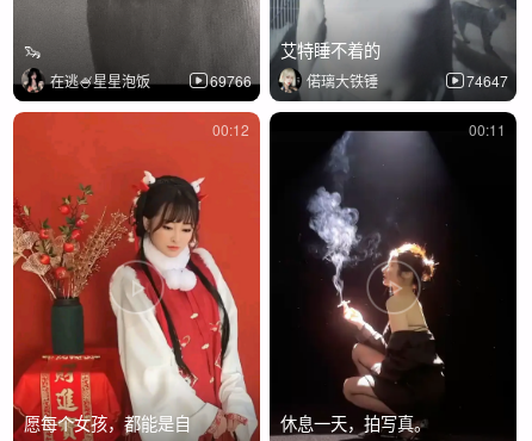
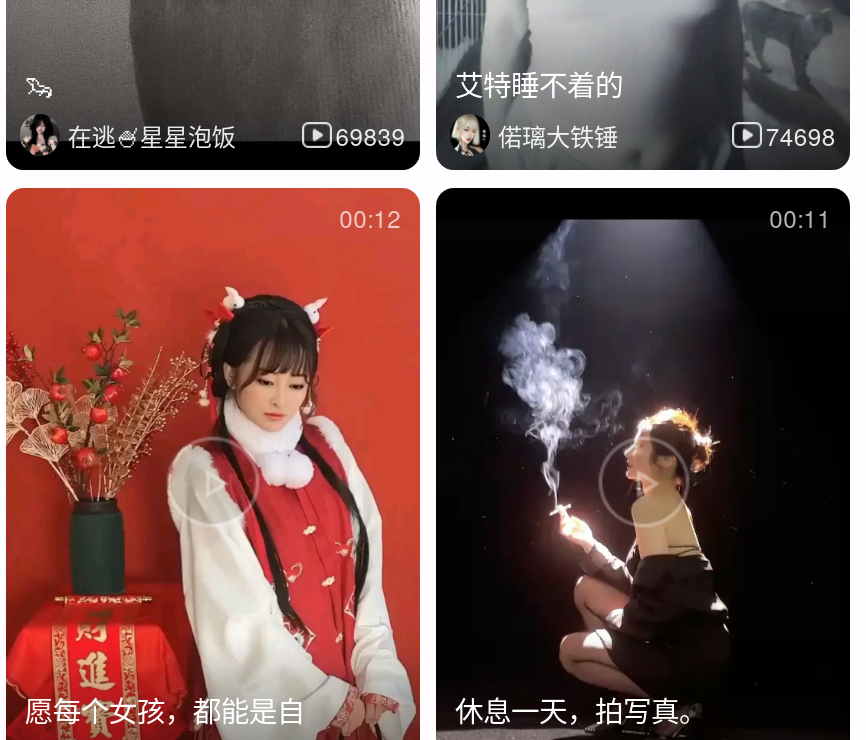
- 69766
+ 69839

- 74647
+ 74698
